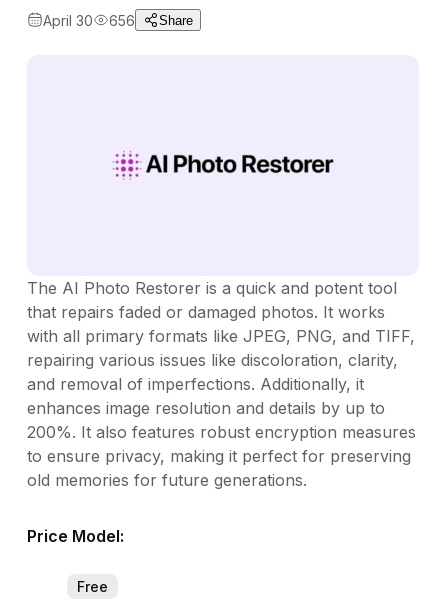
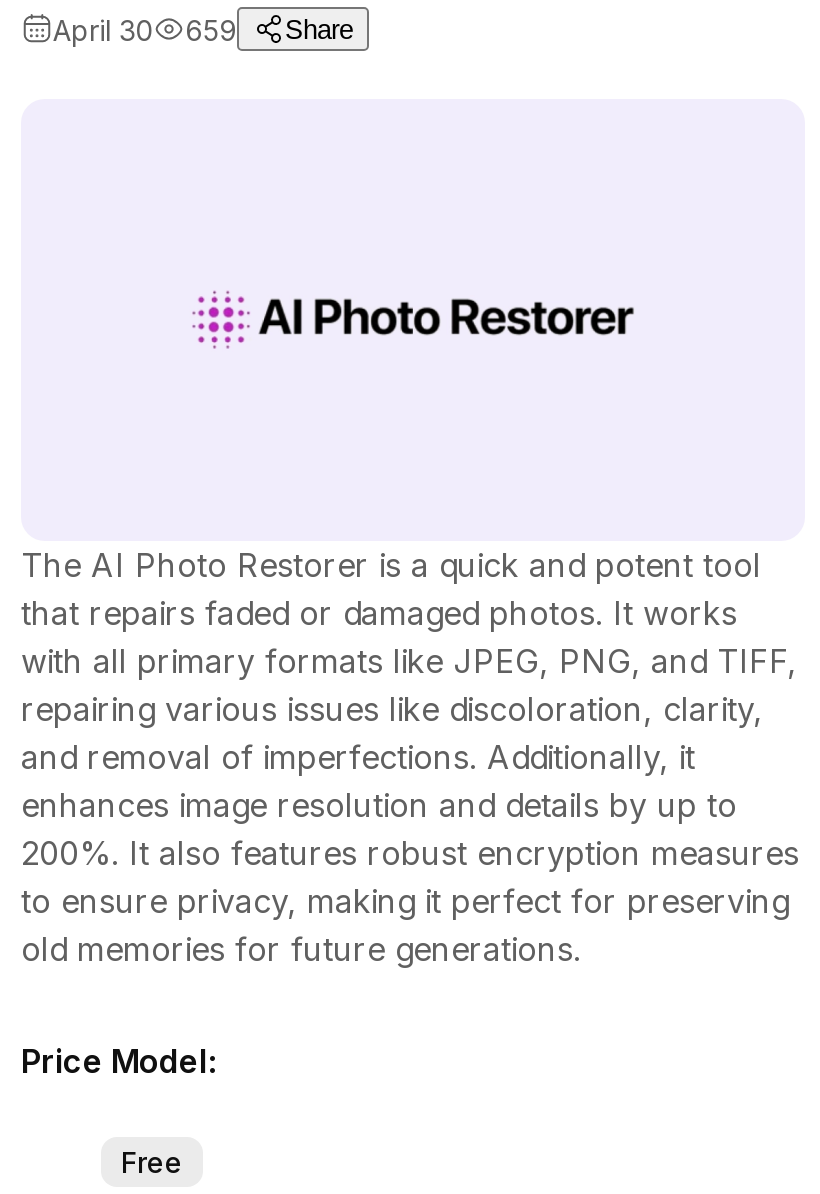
- April 30 656 Share
+ April 30 659 Share
